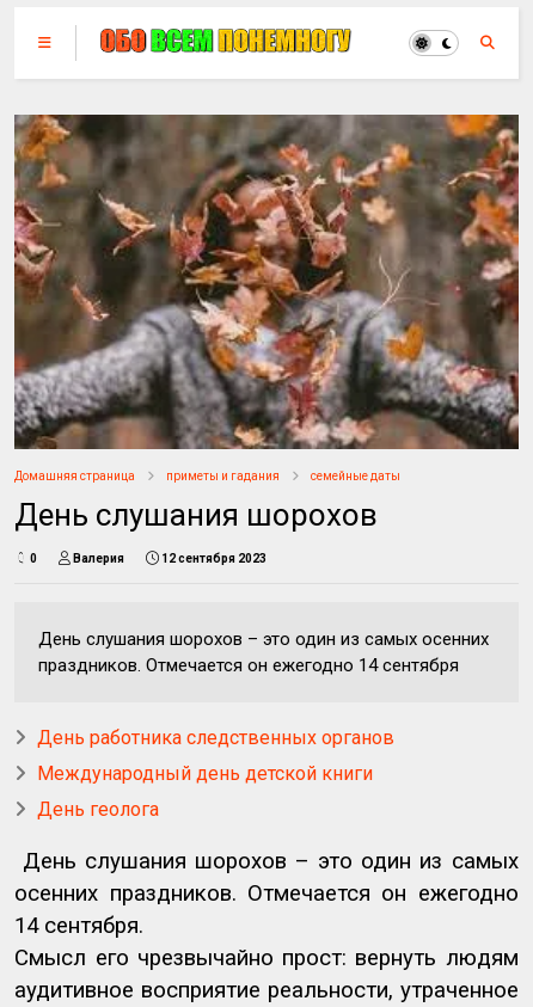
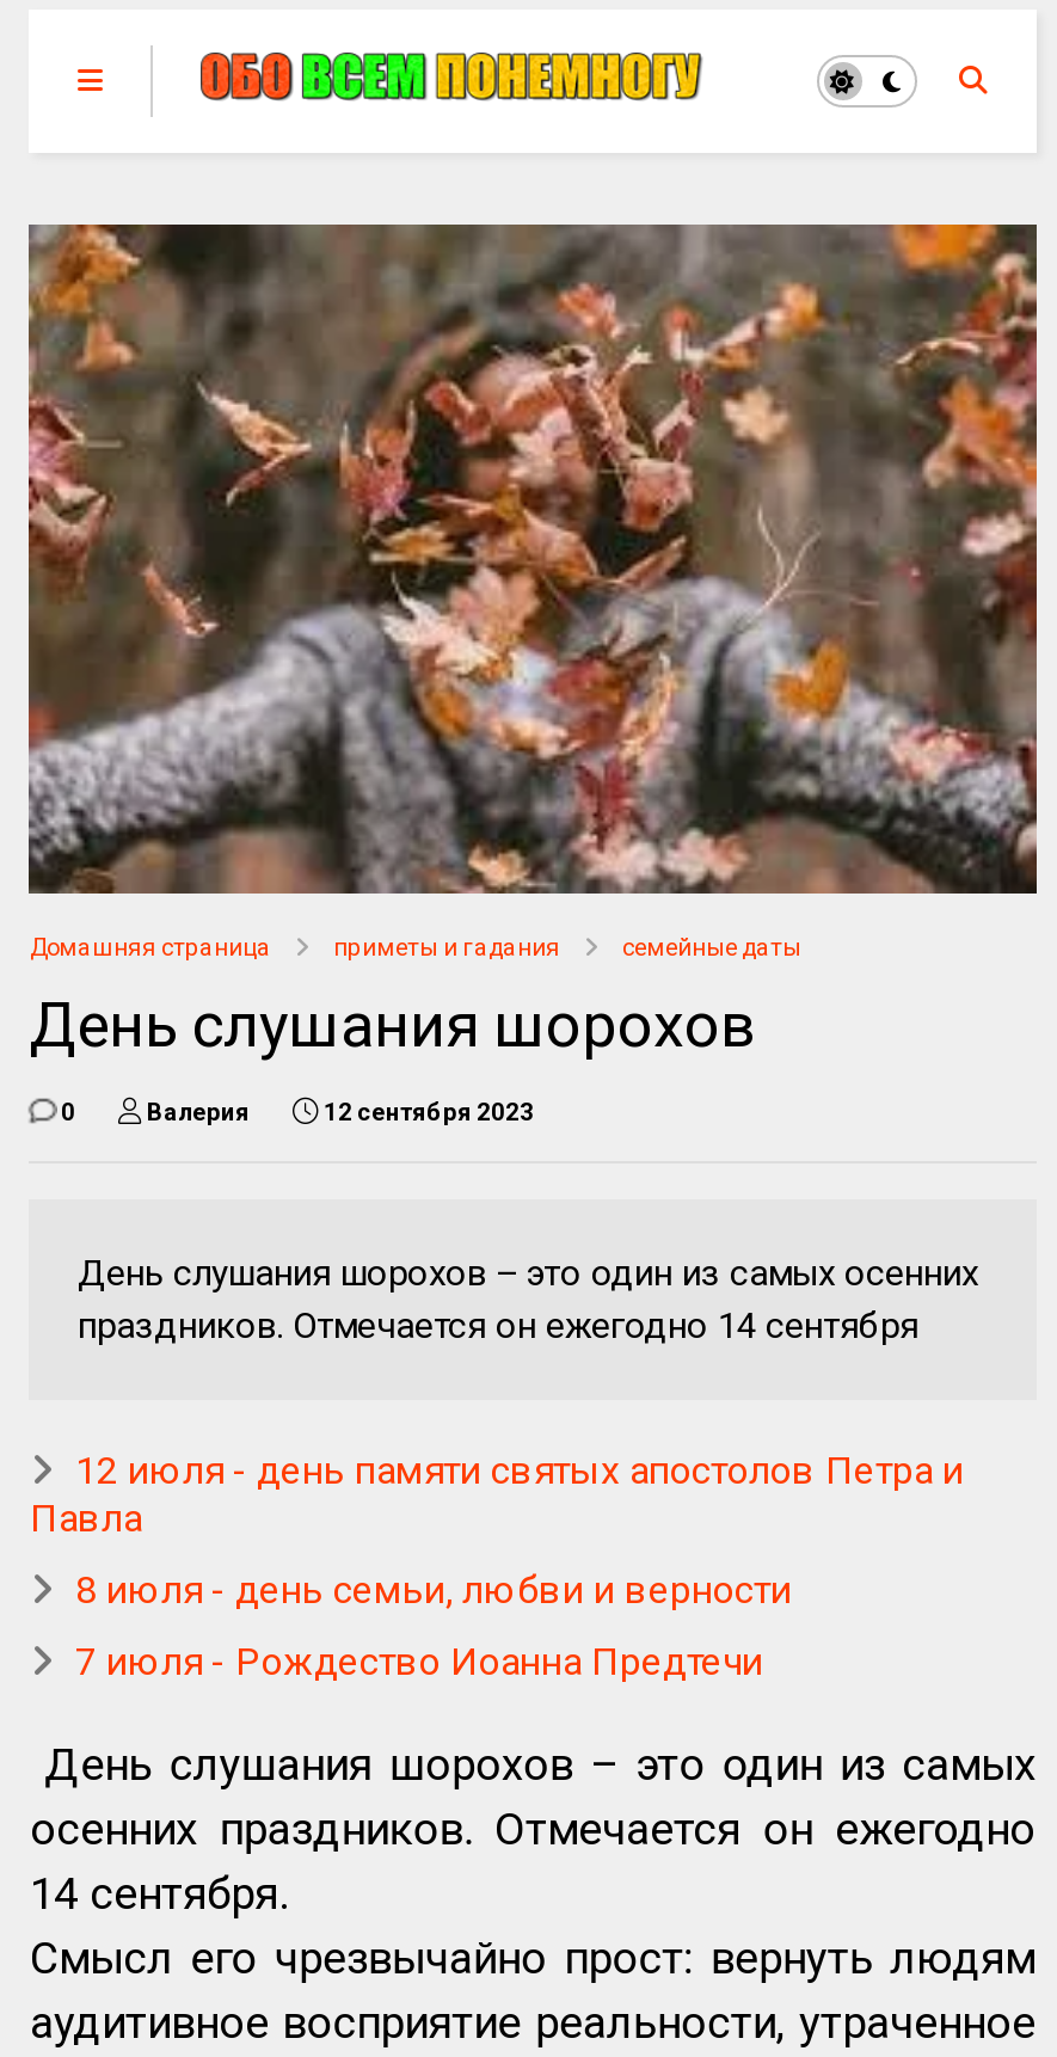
- День работника следственных органов
+ 12 июля - день памяти святых апостолов Петра и
+ Павла

- Международный день детской книги
+ 8 июля - день семьи, любви и верности

- День геолога
+ 7 июля - Рождество Иоанна Предтечи
